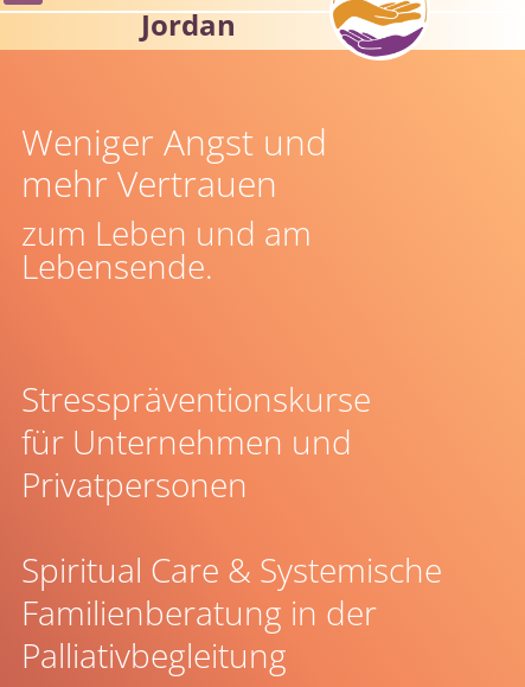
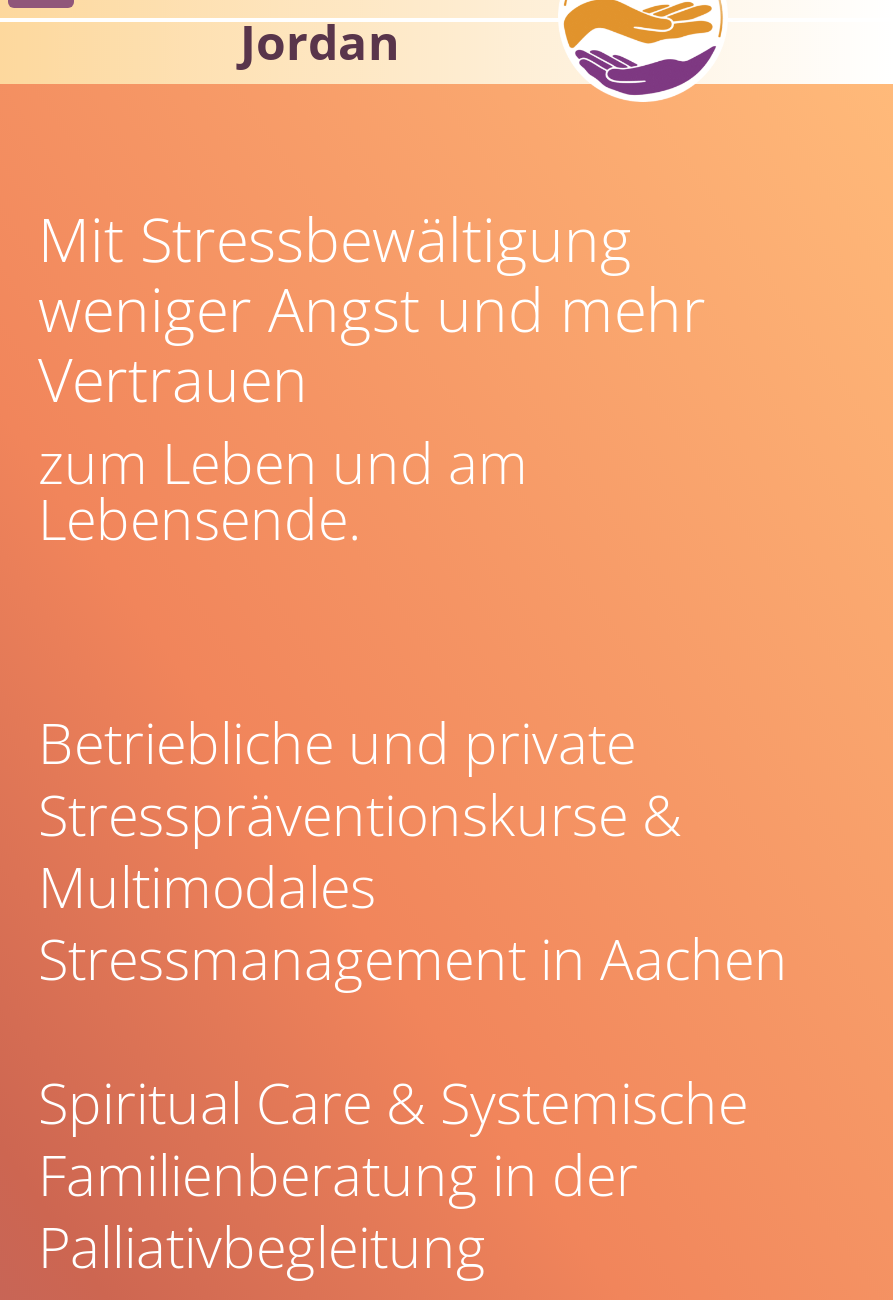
- Weniger Angst und
- mehr Vertrauen
+ Mit Stressbewältigung
+ weniger Angst und mehr
+ Vertrauen

- Stresspräventionskurse
- für Unternehmen und
- Privatpersonen
+ Betriebliche und private
+ Stresspräventionskurse &
+ Multimodales
+ Stressmanagement in Aachen
